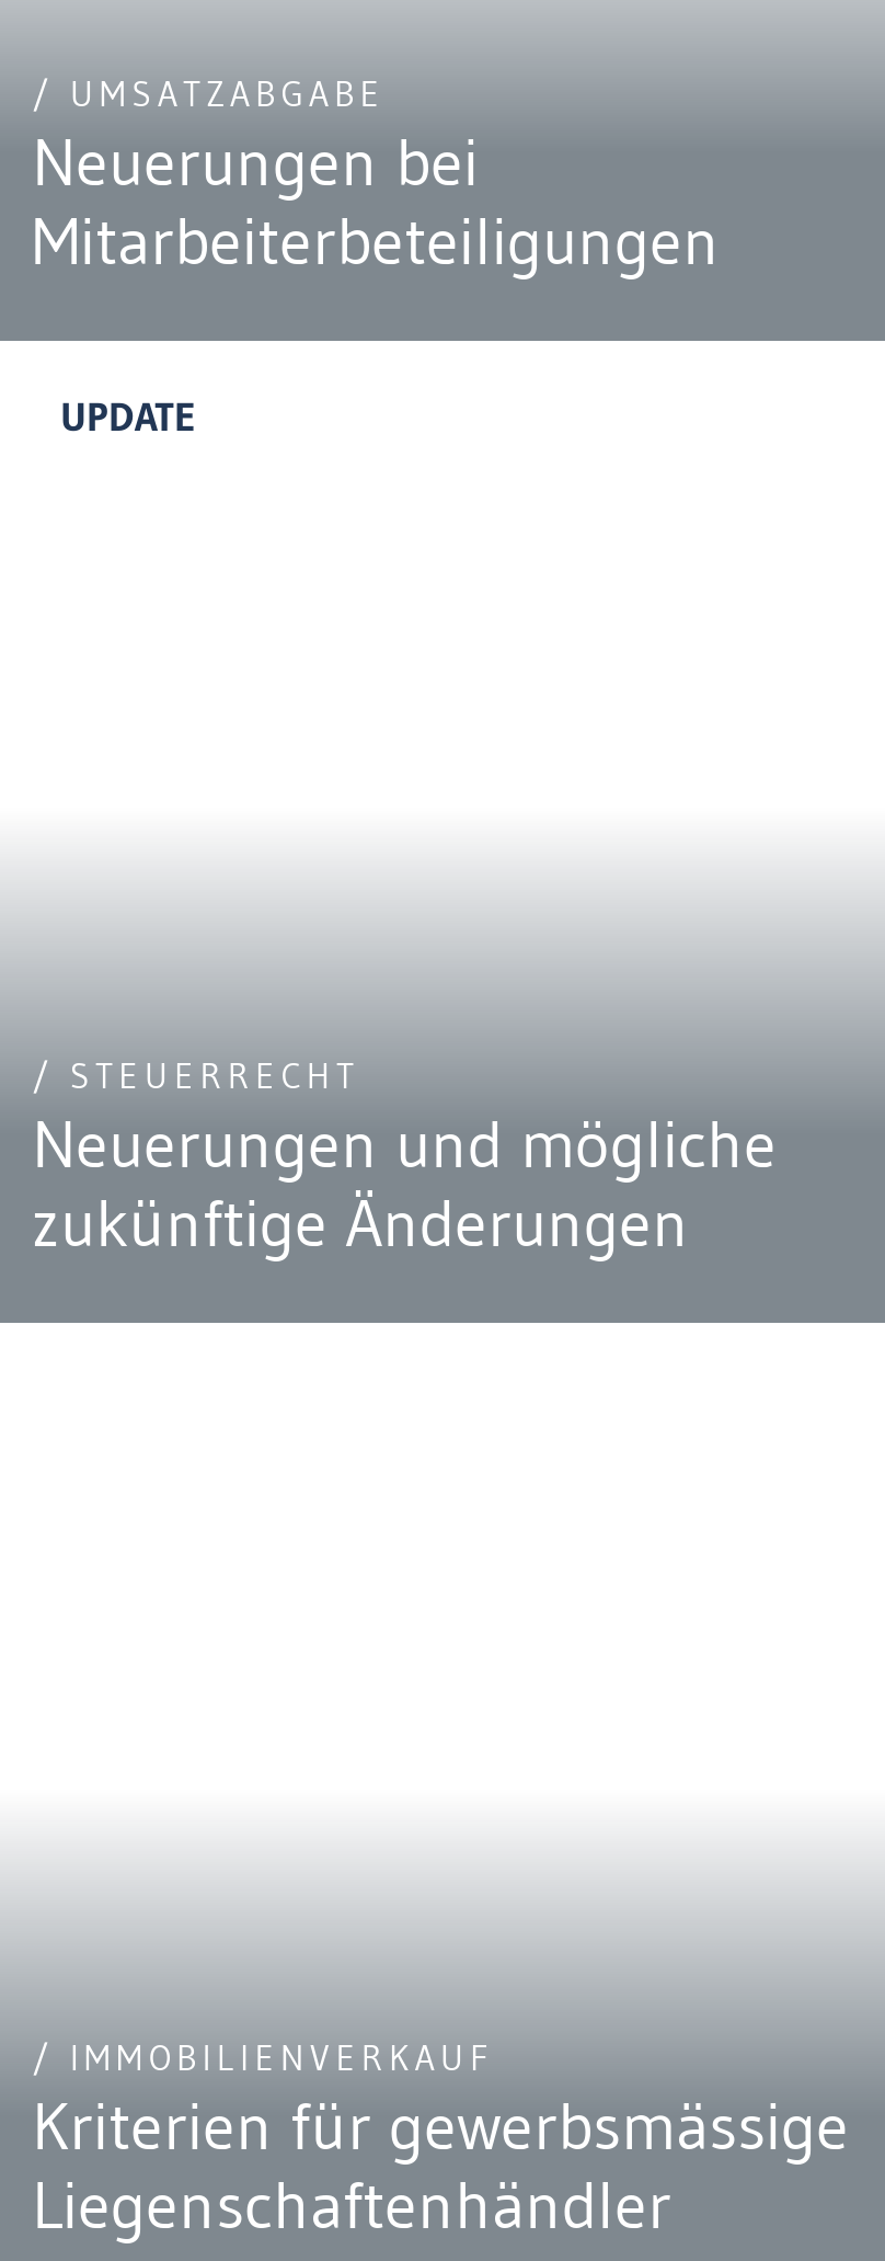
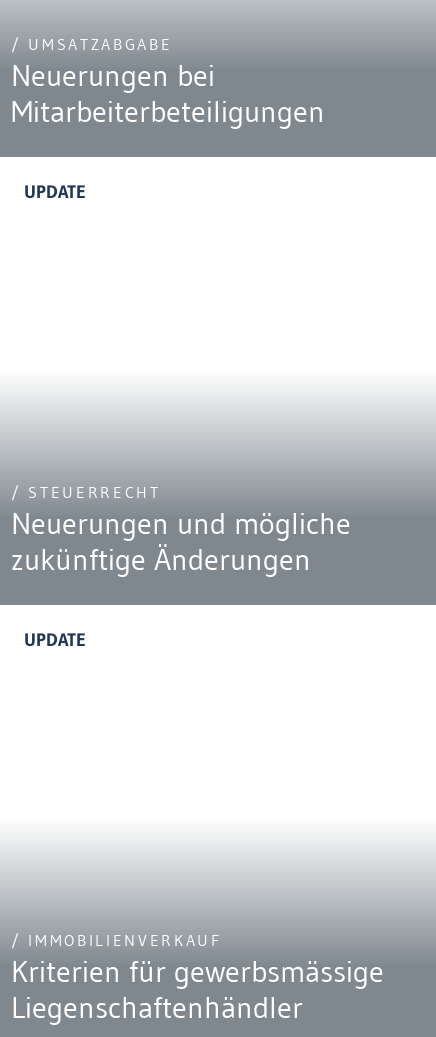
+ UPDATE
